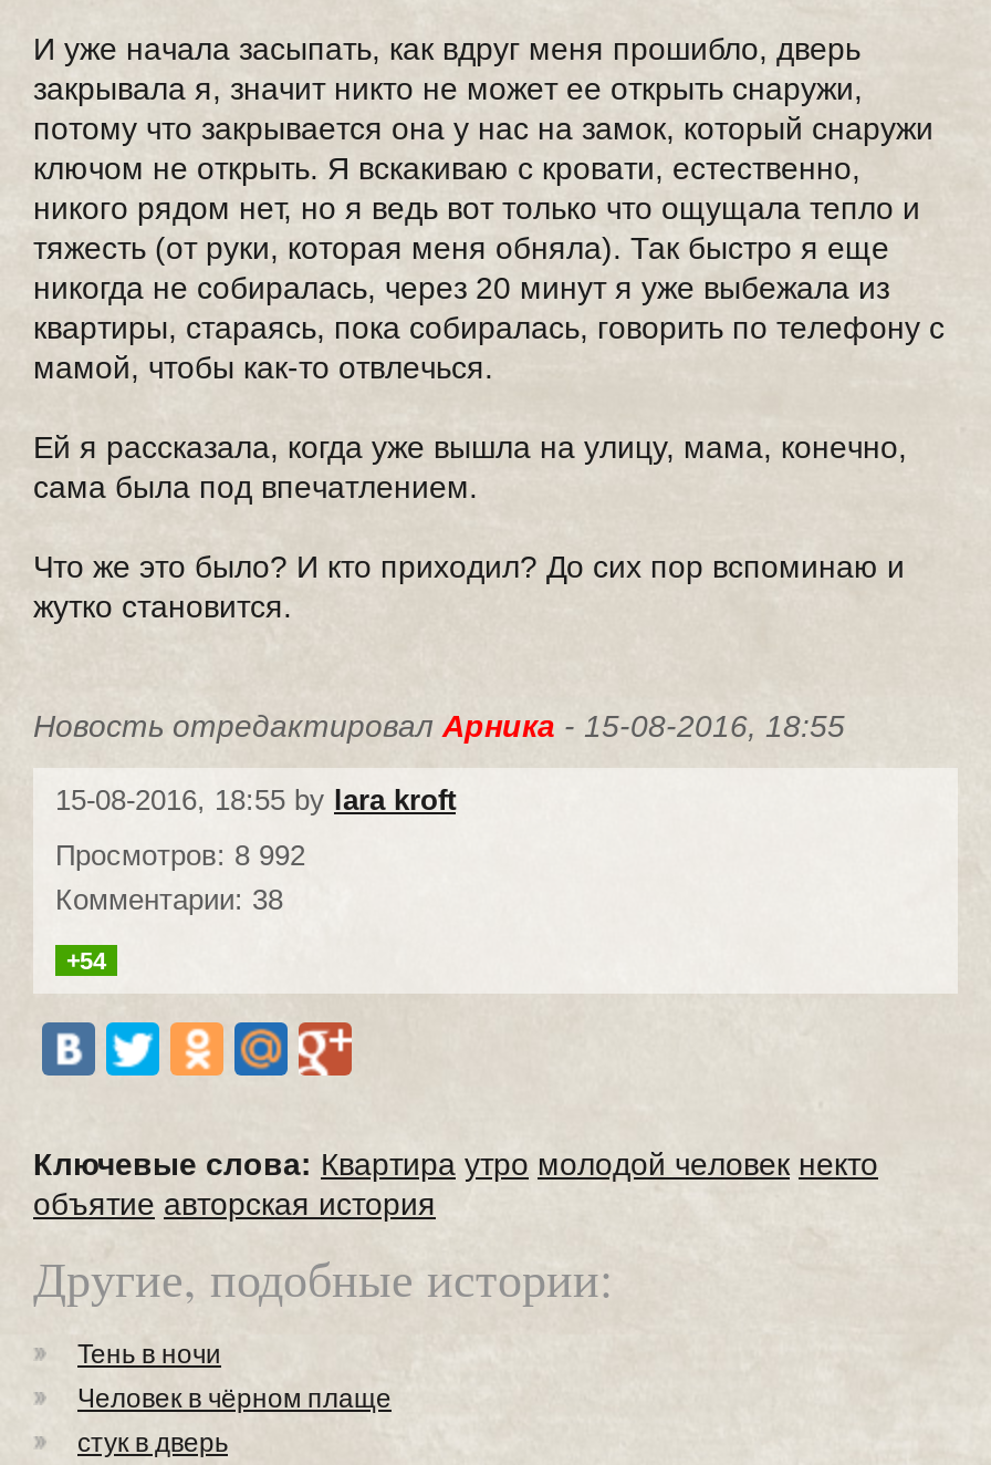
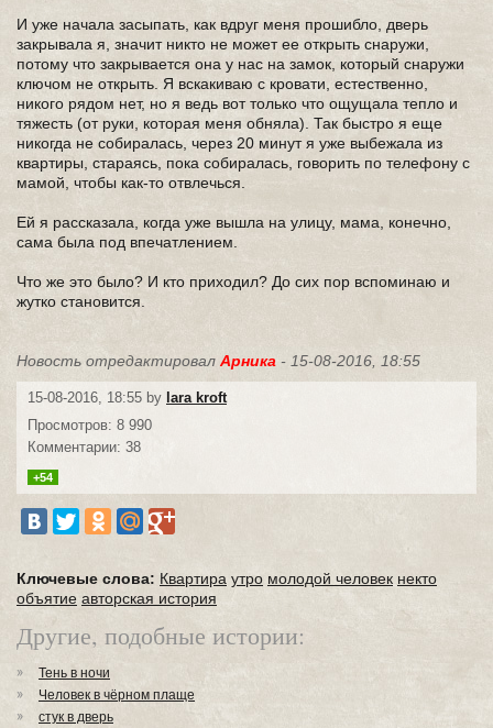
- Просмотров: 8 992
+ Просмотров: 8 990
